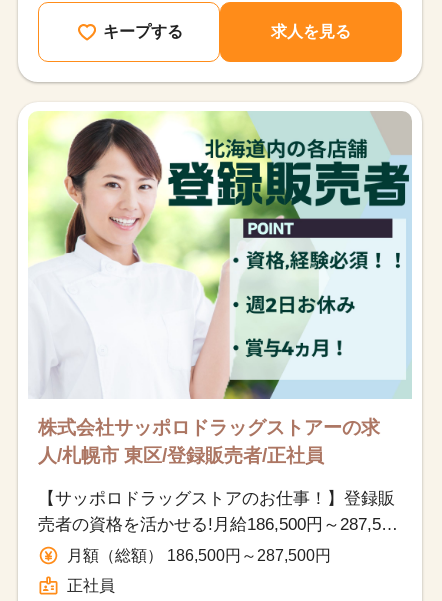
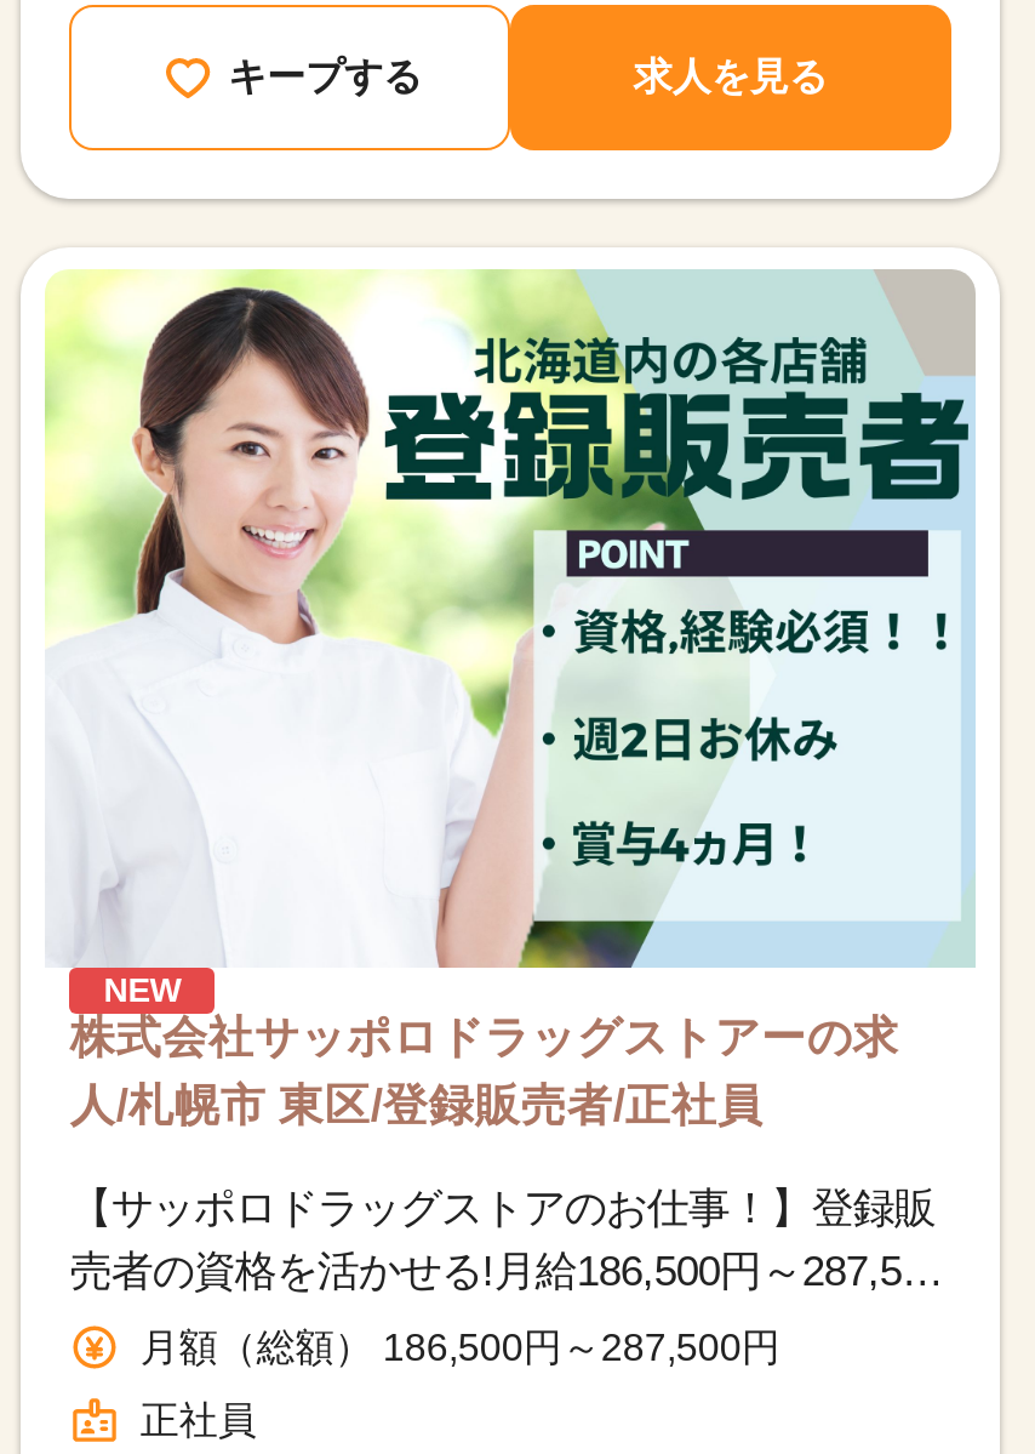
+ NEW
